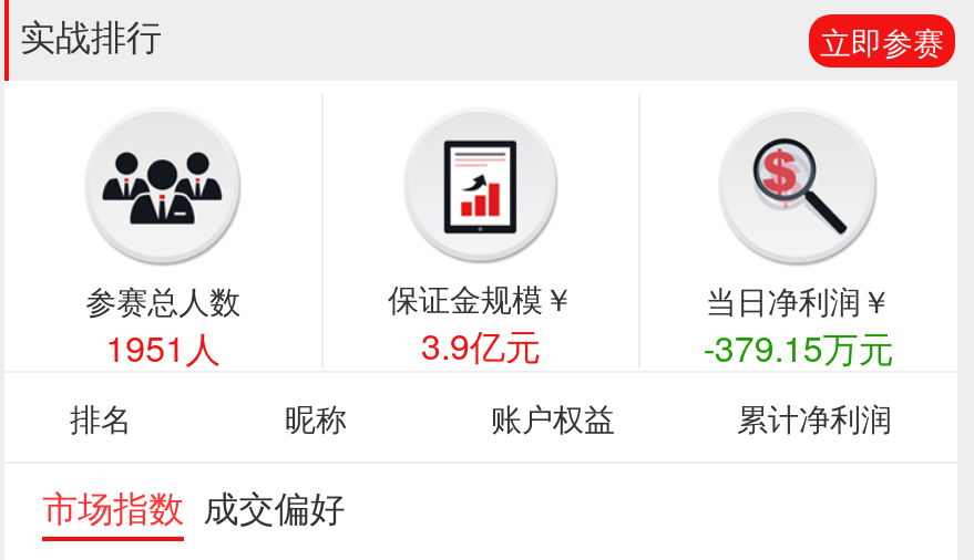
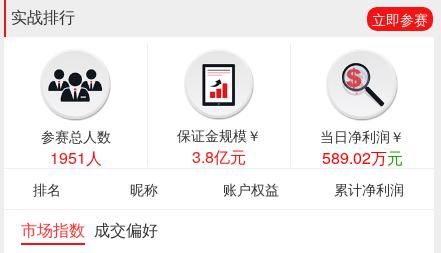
- 3.9亿元
+ 3.8亿元

- -379.15万元
+ 589.02万元
